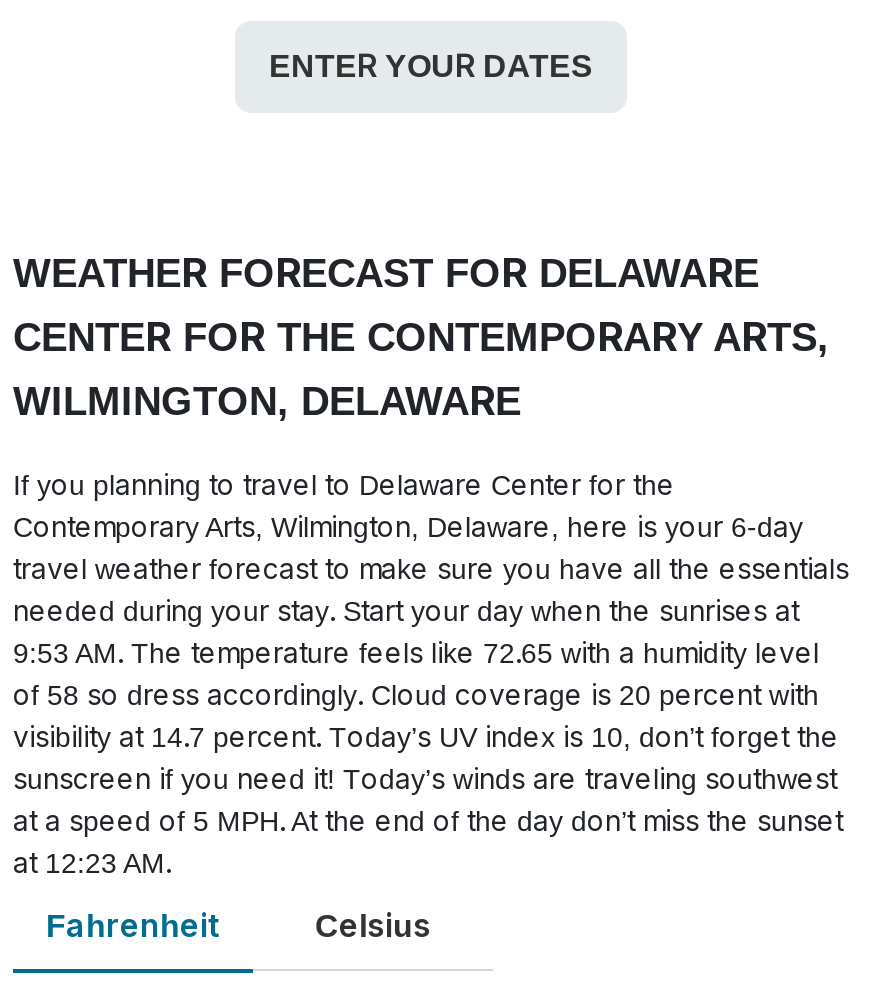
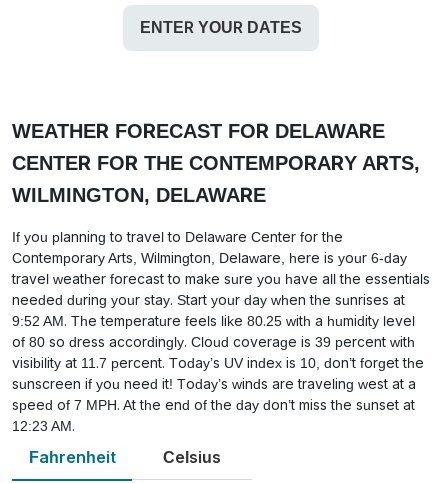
- 9:53 AM. The temperature feels like 72.65 with a humidity level
- of 58 so dress accordingly. Cloud coverage is 20 percent with
- visibility at 14.7 percent. Today’s UV index is 10, don’t forget the
- sunscreen if you need it! Today’s winds are traveling southwest
- at a speed of 5 MPH. At the end of the day don’t miss the sunset
- at 12:23 AM.
+ 9:52 AM. The temperature feels like 80.25 with a humidity level
+ of 80 so dress accordingly. Cloud coverage is 39 percent with
+ visibility at 11.7 percent. Today’s UV index is 10, don’t forget the
+ sunscreen if you need it! Today’s winds are traveling west at a
+ speed of 7 MPH. At the end of the day don’t miss the sunset at
+ 12:23 AM.
